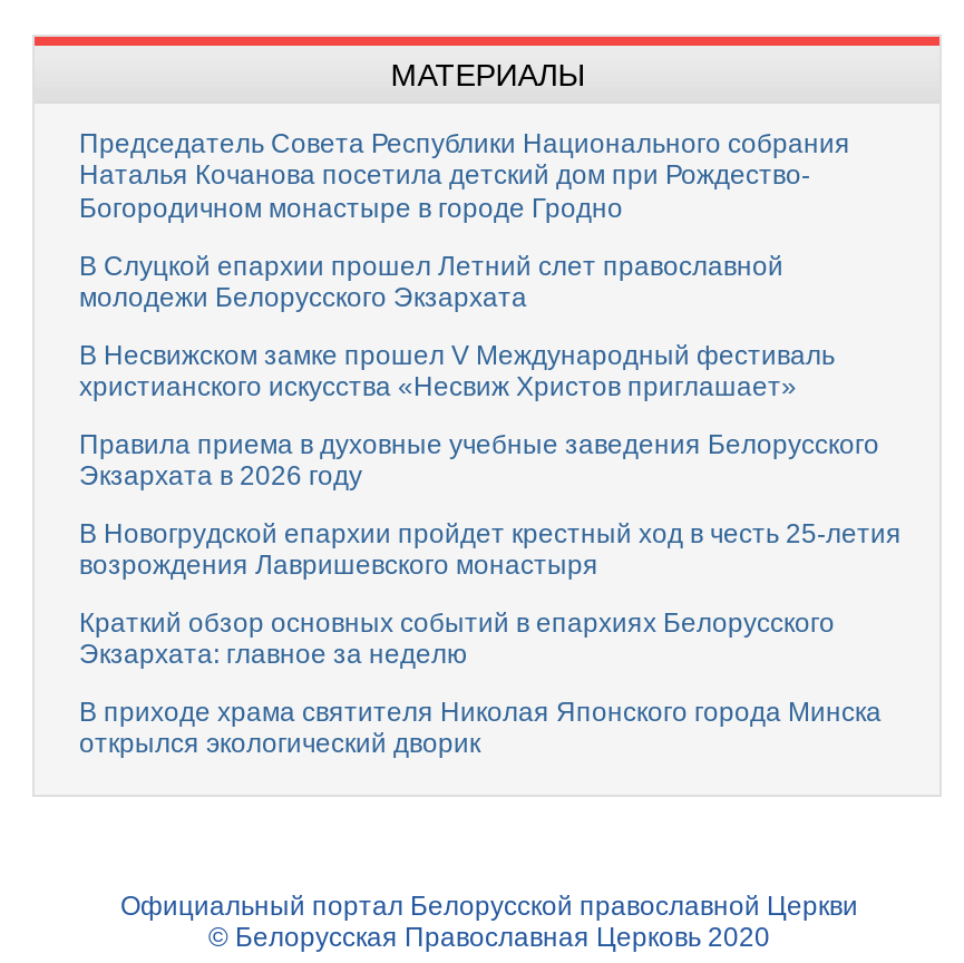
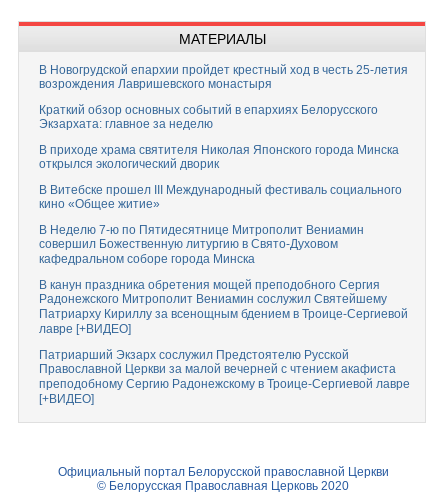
- Председатель Совета Республики Национального собрания
- Наталья Кочанова посетила детский дом при Рождество-
- Богородичном монастыре в городе Гродно
- В Слуцкой епархии прошел Летний слет православной
- молодежи Белорусского Экзархата
- В Несвижском замке прошел V Международный фестиваль
- христианского искусства «Несвиж Христов приглашает»
- Правила приема в духовные учебные заведения Белорусского
- Экзархата в 2026 году

moved up: В Новогрудской епархии пройдет крестный ход в честь 25-летия | возрождения Лавришевского монастыря | Краткий обзор основных событий в епархиях Белорусского | Экзархата: главное за неделю | В приходе храма святителя Николая Японского города Минска | открылся экологический дворик

+ В Витебске прошел III Международный фестиваль социального
+ кино «Общее житие»
+ В Неделю 7-ю по Пятидесятнице Митрополит Вениамин
+ совершил Божественную литургию в Свято-Духовом
+ кафедральном соборе города Минска
+ В канун праздника обретения мощей преподобного Сергия
+ Радонежского Митрополит Вениамин сослужил Святейшему
+ Патриарху Кириллу за всенощным бдением в Троице-Сергиевой
+ лавре [+ВИДЕО]
+ Патриарший Экзарх сослужил Предстоятелю Русской
+ Православной Церкви за малой вечерней с чтением акафиста
+ преподобному Сергию Радонежскому в Троице-Сергиевой лавре
+ [+ВИДЕО]
